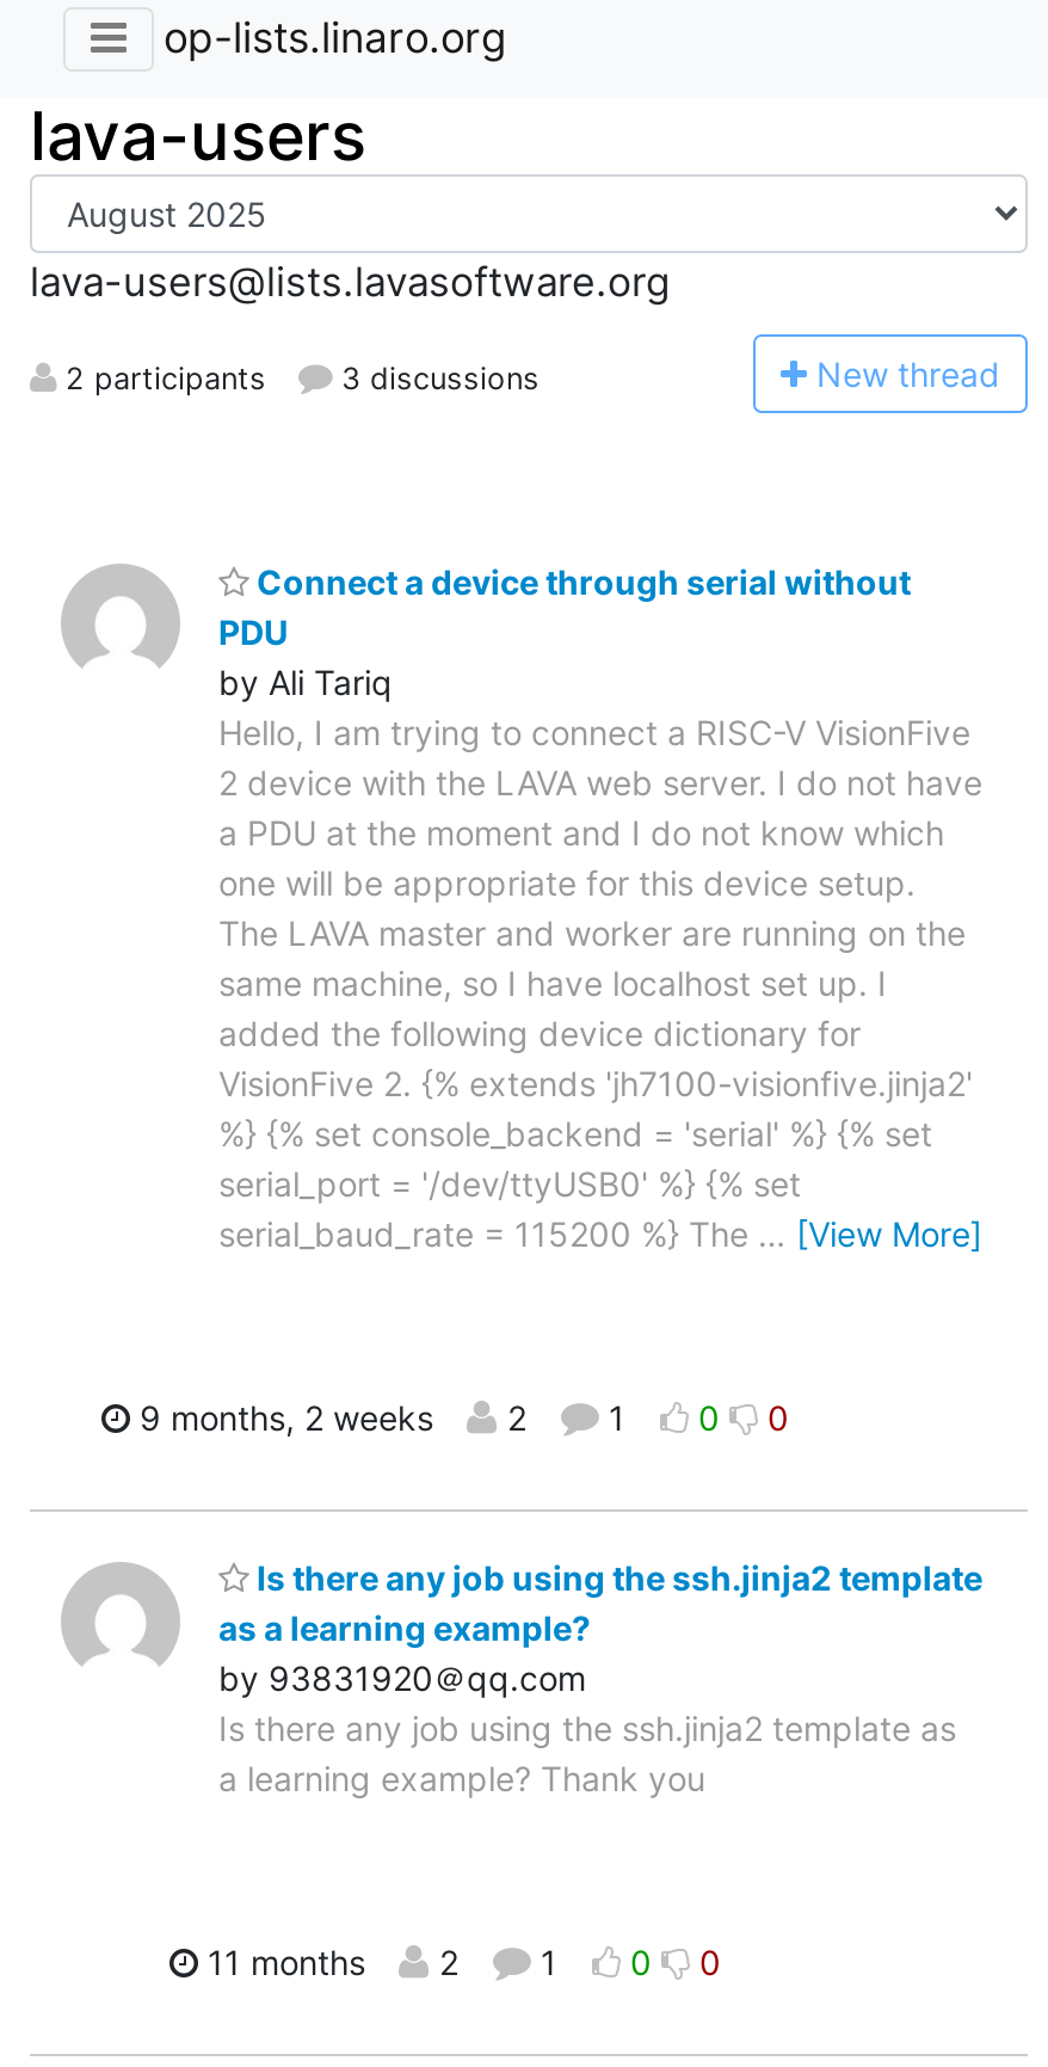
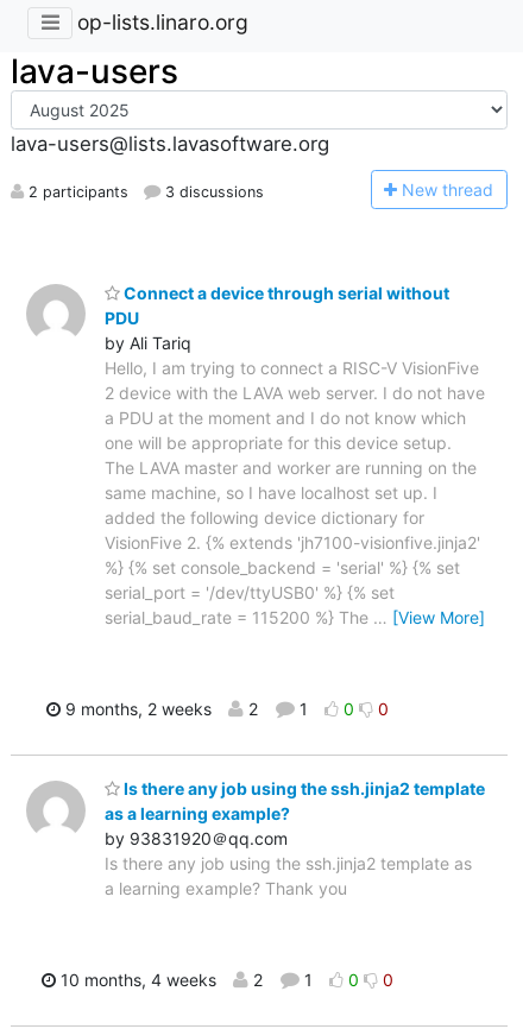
- 11 months 2 1 0 0
+ 10 months, 4 weeks 2 1 0 0
